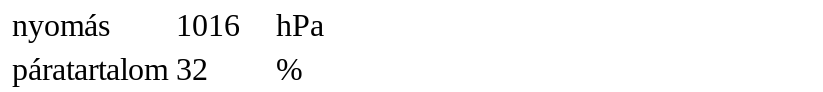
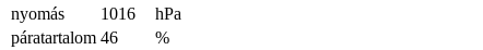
- páratartalom 32
+ páratartalom 46
